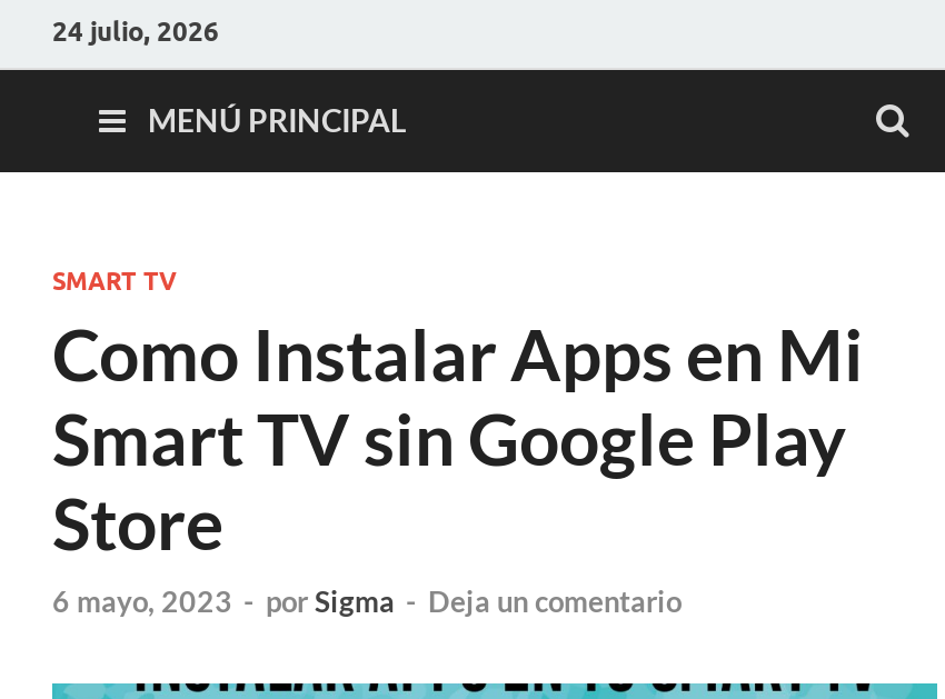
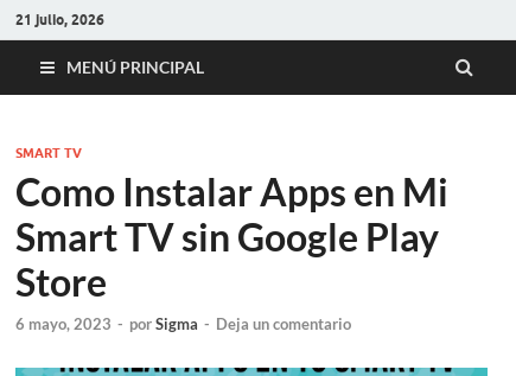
- 24 julio, 2026
+ 21 julio, 2026
